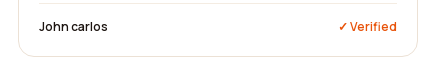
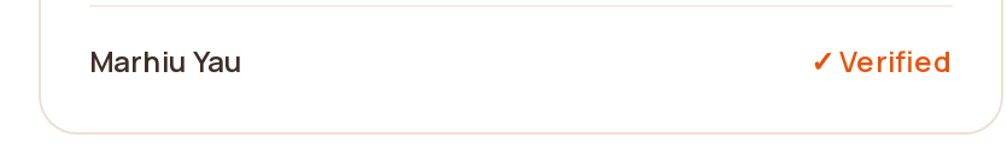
- John carlos
+ Marhiu Yau
